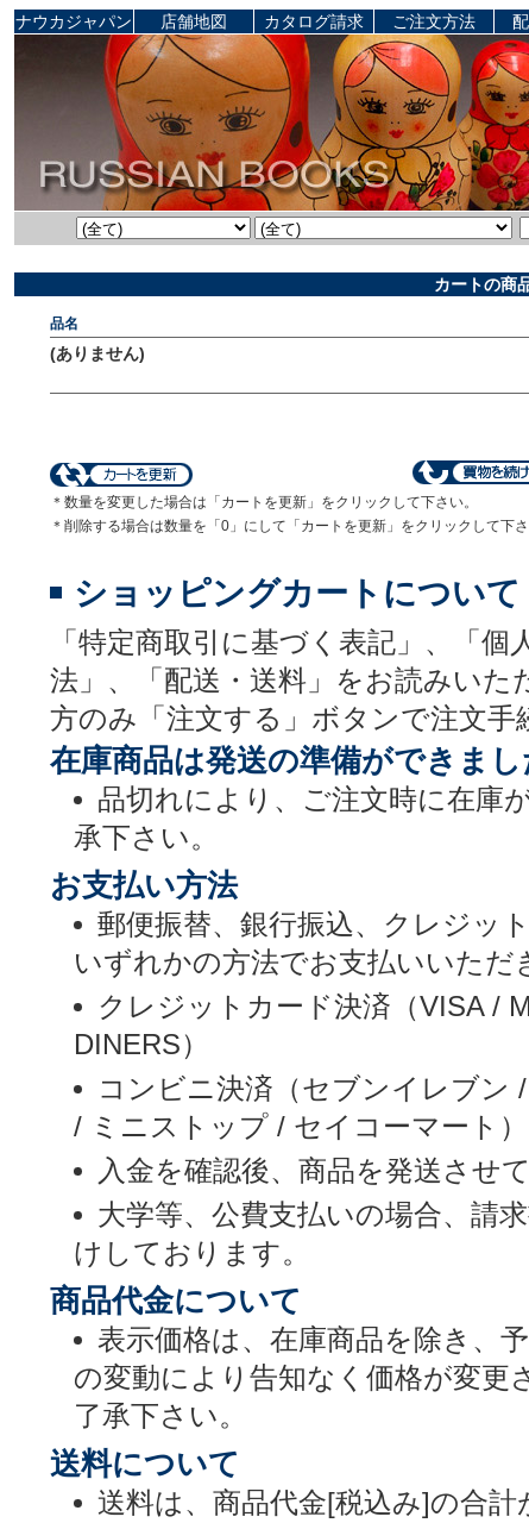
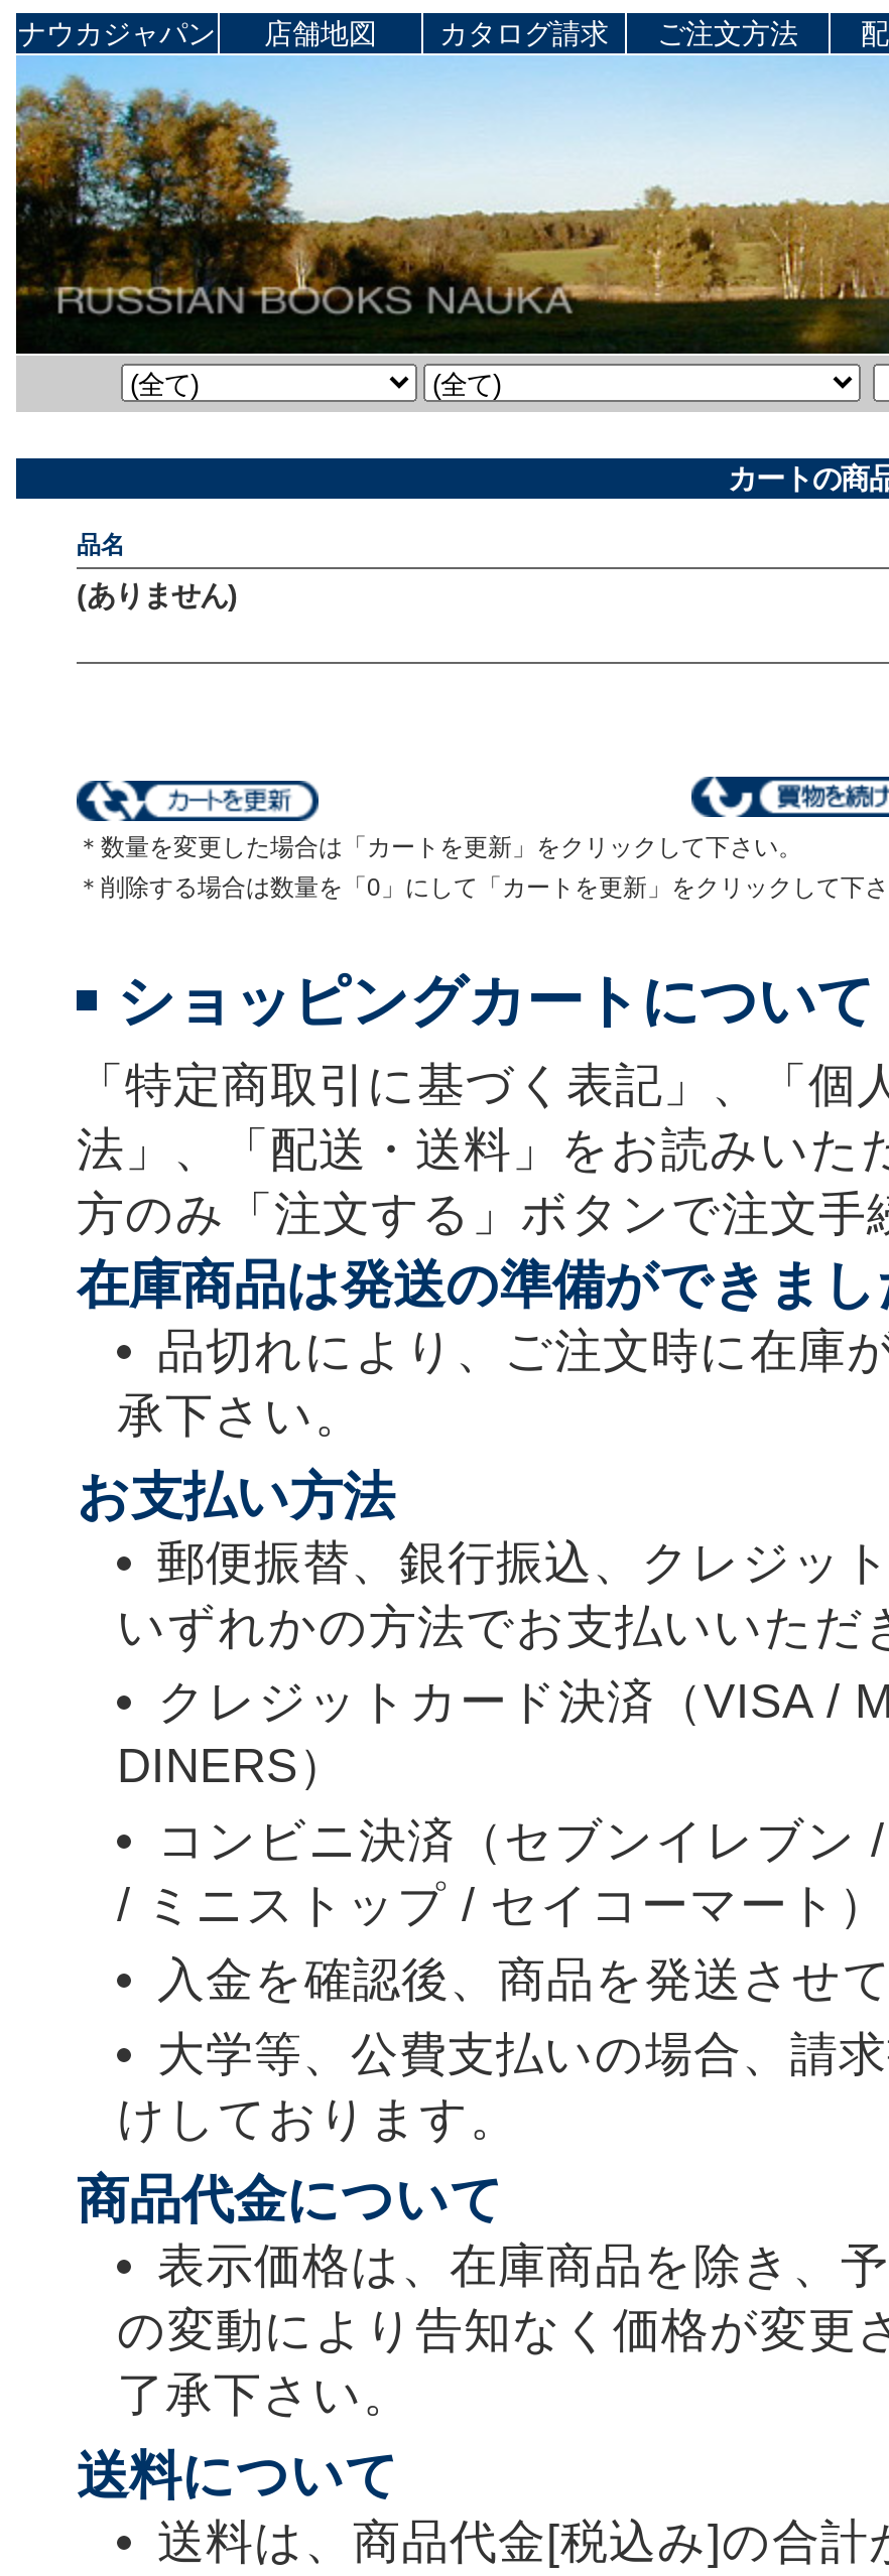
- [image]
+ [image]
